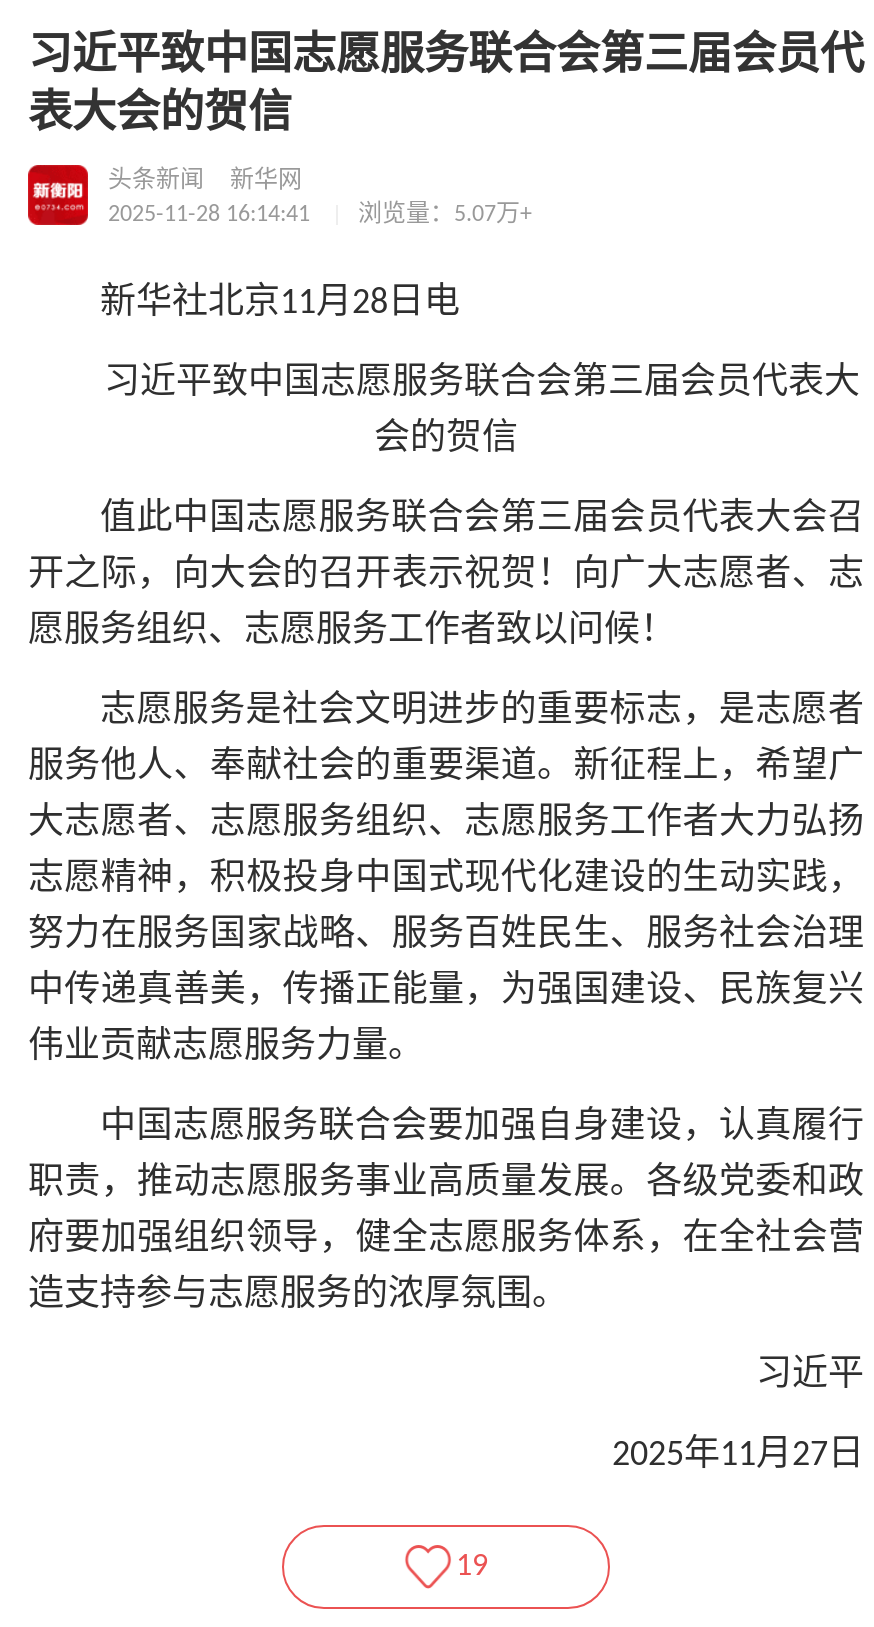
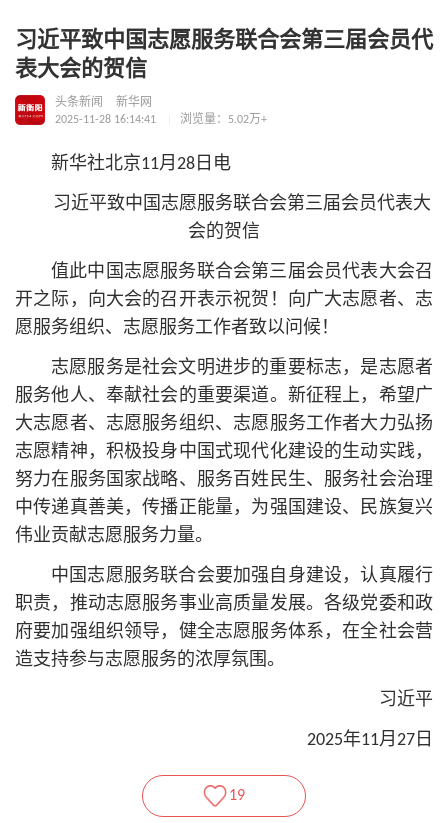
- 2025-11-28 16:14:41 浏览量：5.07万+
+ 2025-11-28 16:14:41 浏览量：5.02万+
